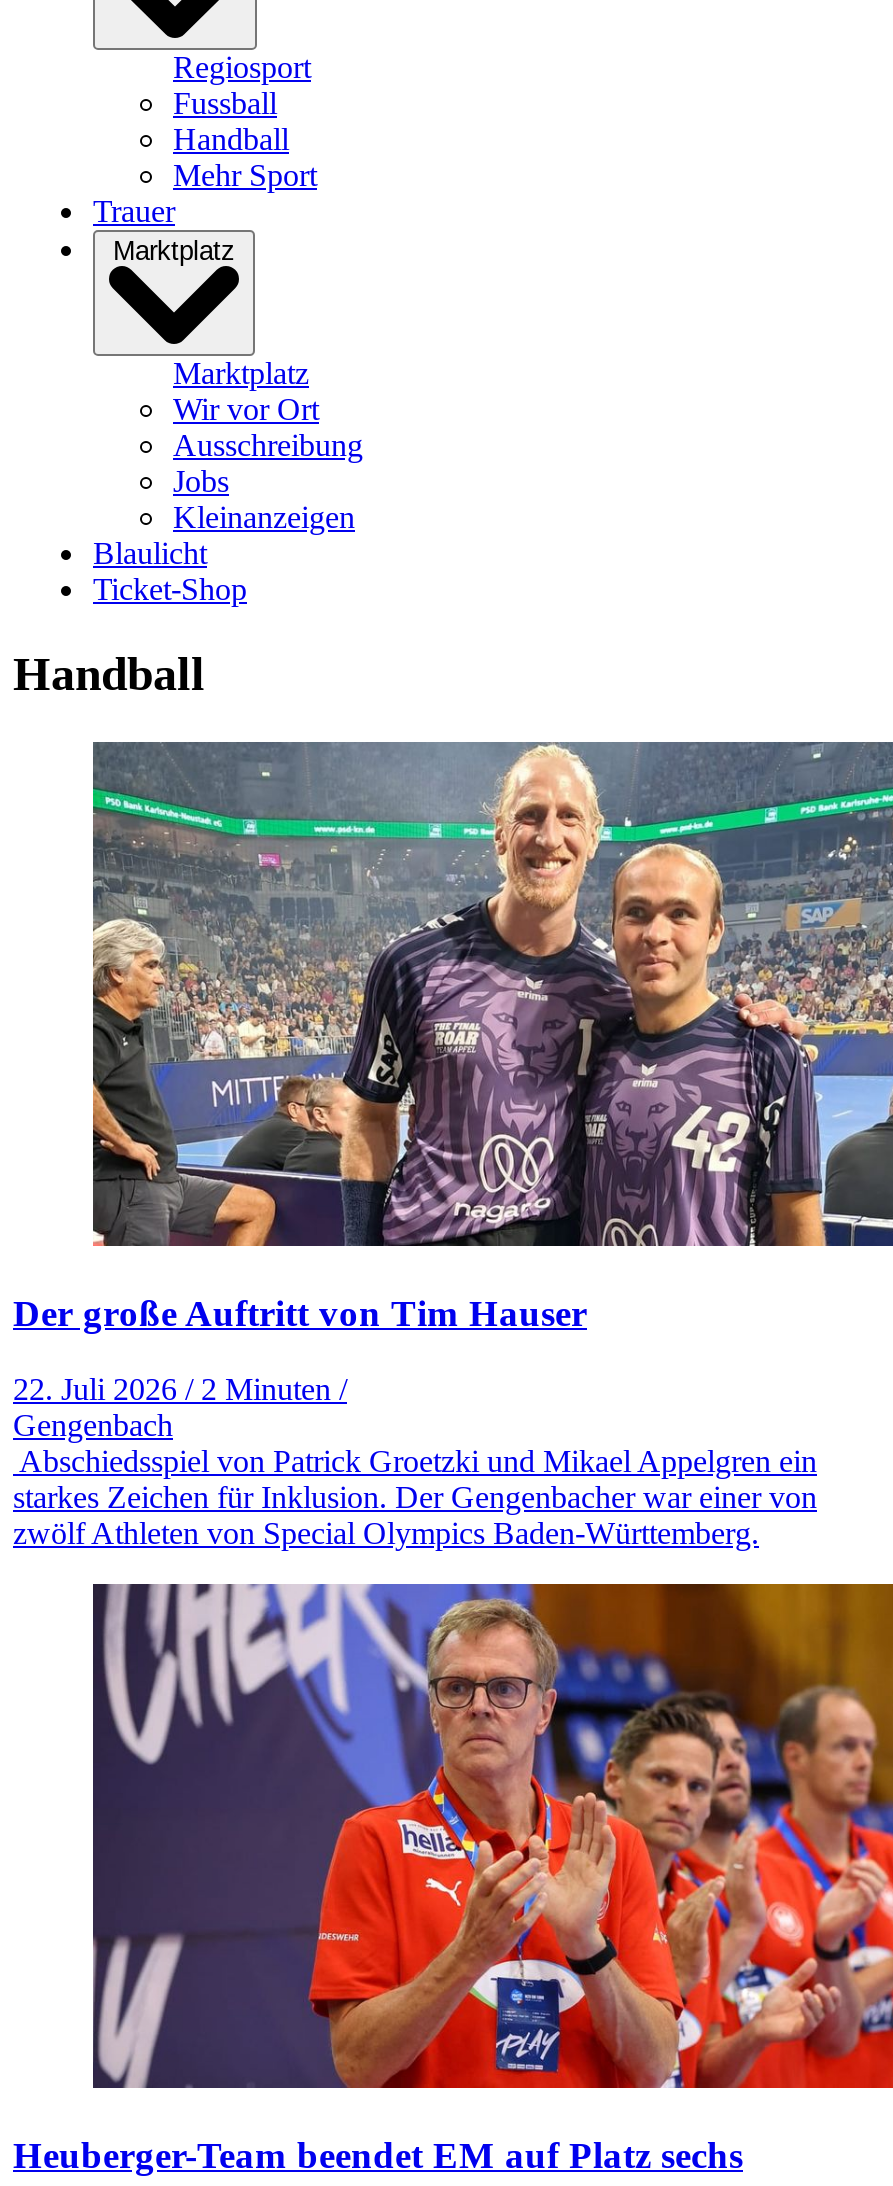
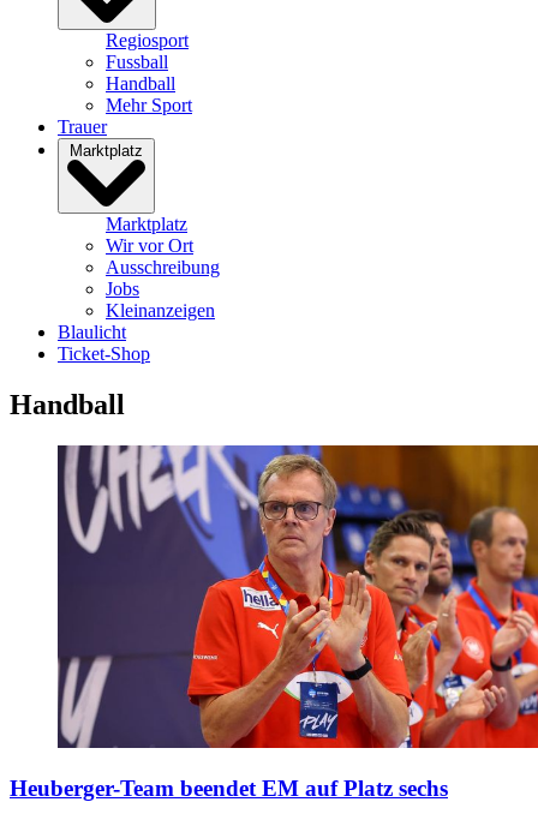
- [image]
- Der große Auftritt von Tim Hauser
- 22. Juli 2026 / 2 Minuten /
- Gengenbach
- Abschiedsspiel von Patrick Groetzki und Mikael Appelgren ein
- starkes Zeichen für Inklusion. Der Gengenbacher war einer von
- zwölf Athleten von Special Olympics Baden-Württemberg.
